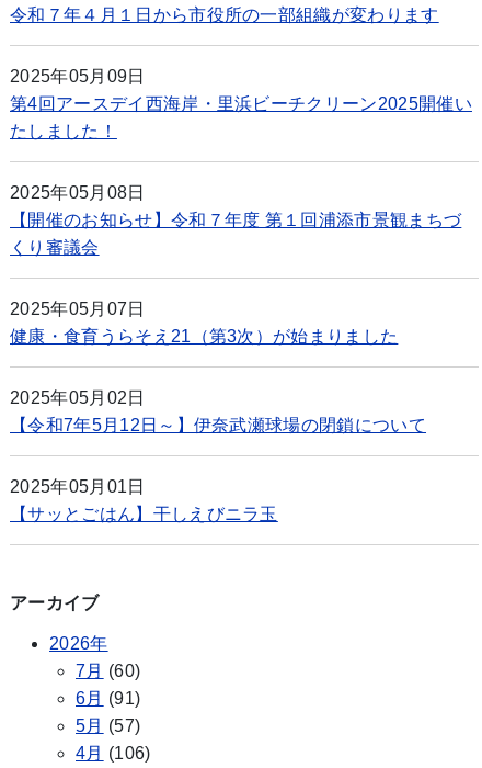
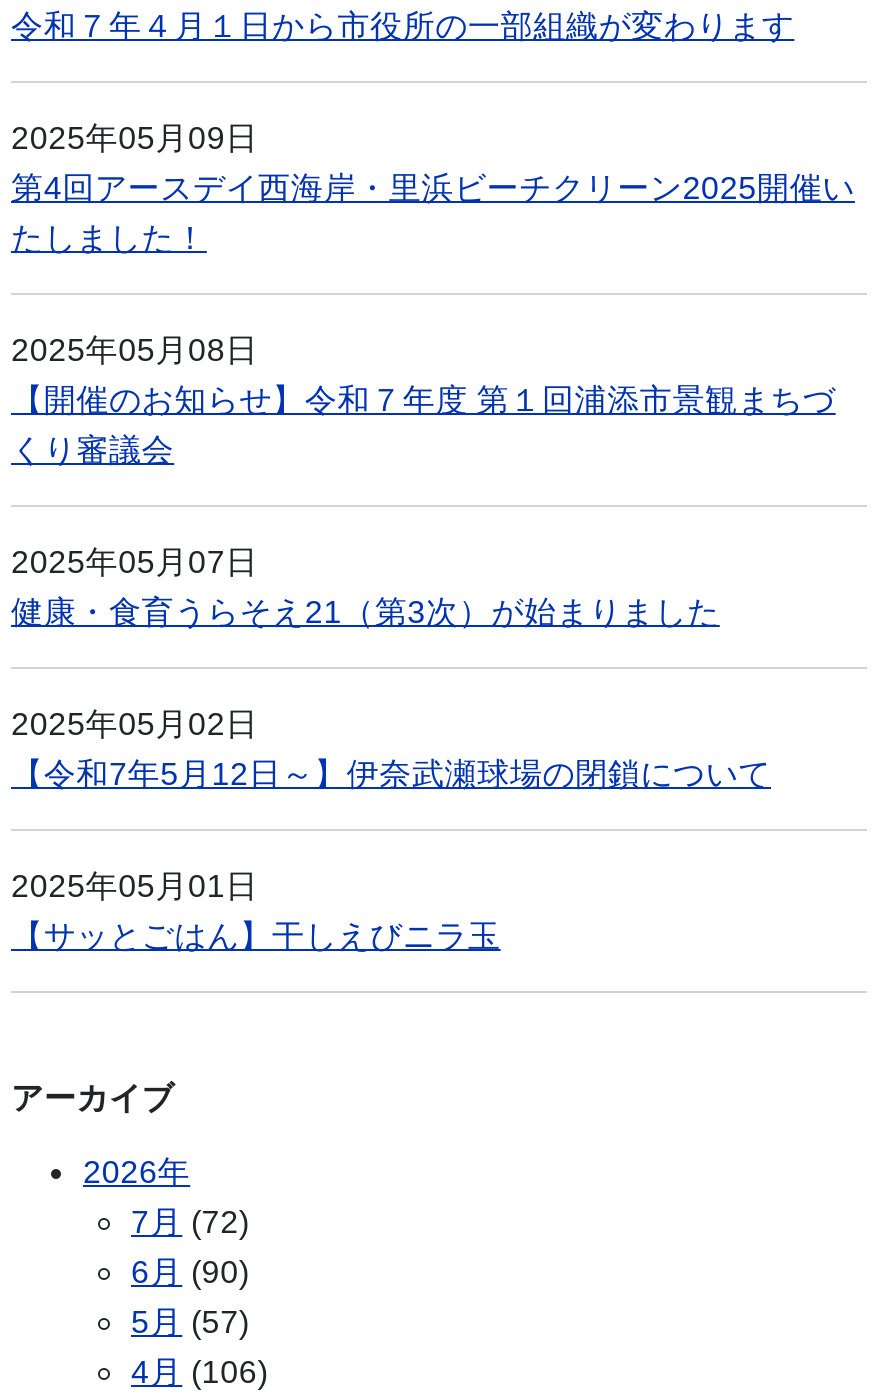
- 7月(60)
+ 7月(72)

- 6月(91)
+ 6月(90)
